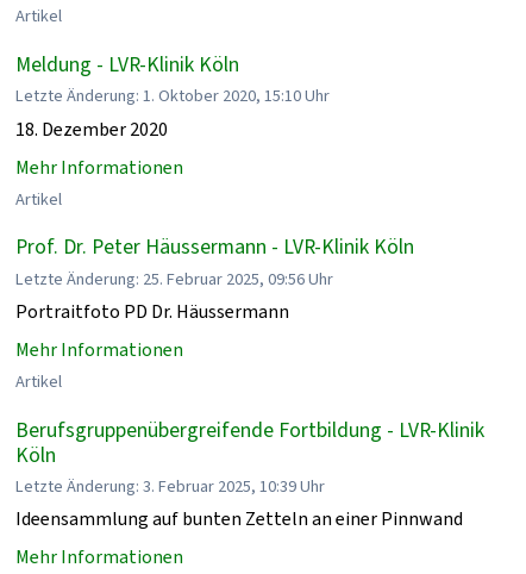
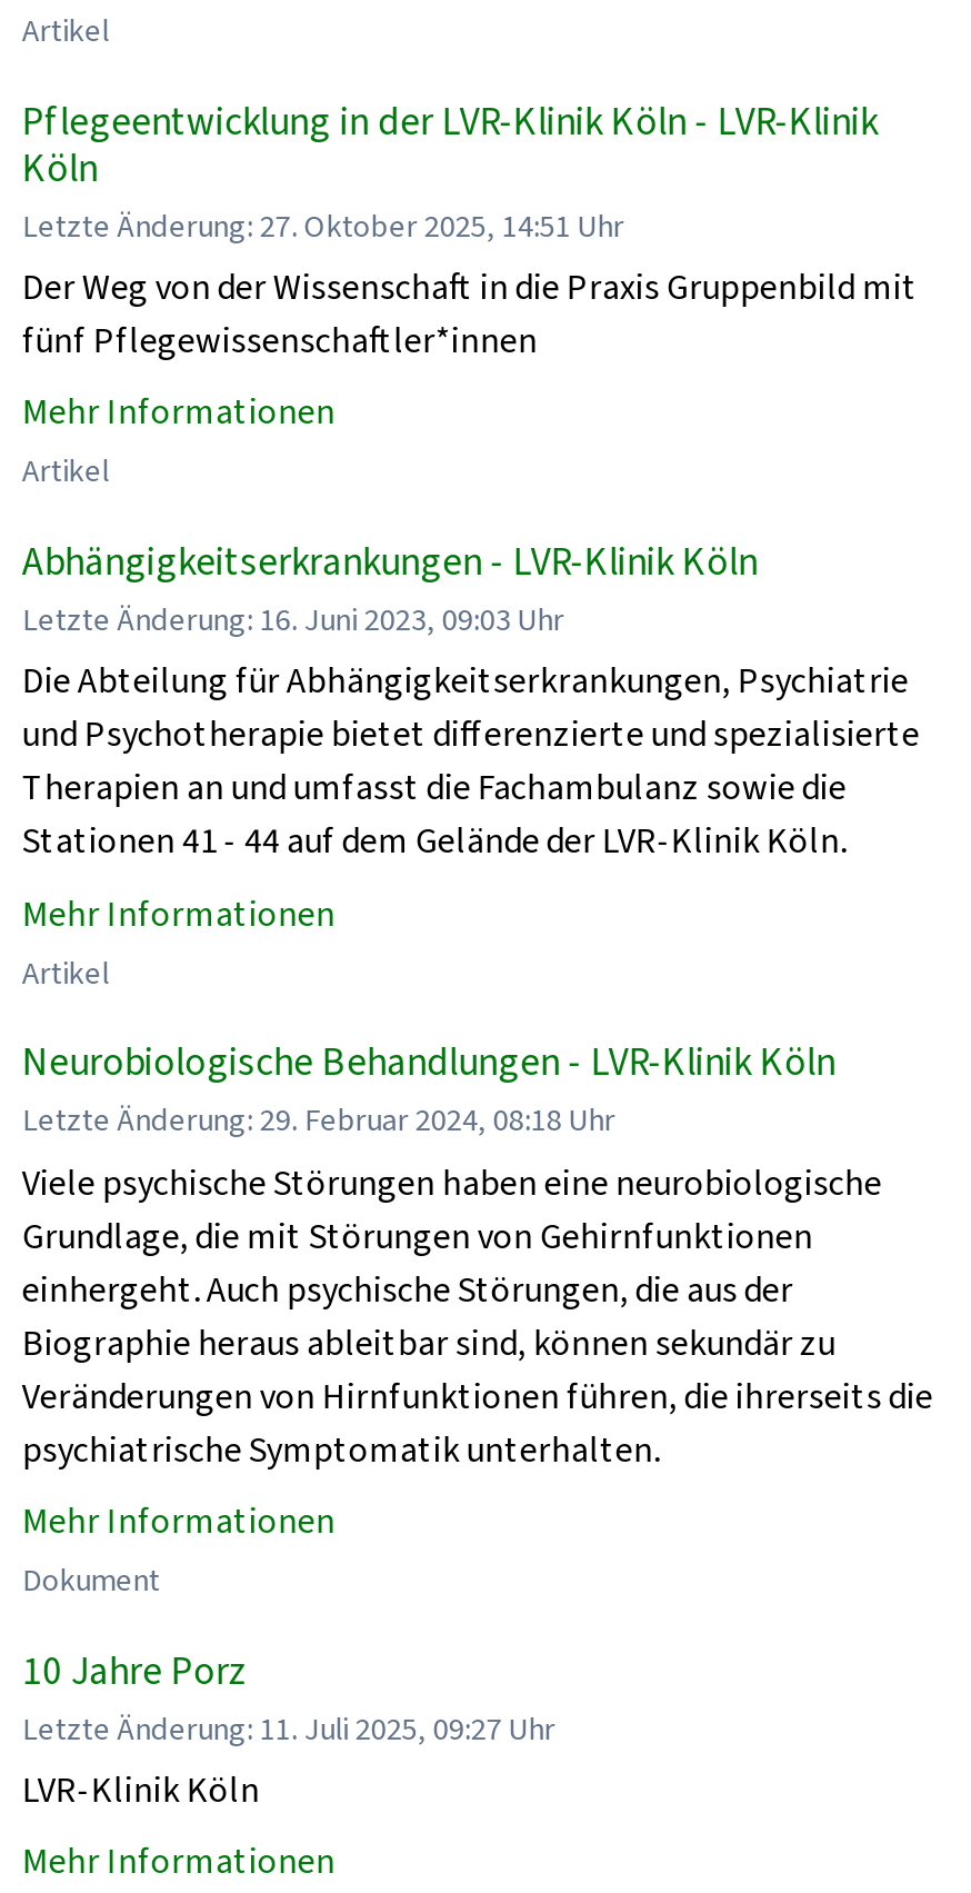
- Meldung - LVR-Klinik Köln
- Letzte Änderung: 1. Oktober 2020, 15:10 Uhr
- 18. Dezember 2020
+ Pflegeentwicklung in der LVR-Klinik Köln - LVR-Klinik
+ Köln
+ Letzte Änderung: 27. Oktober 2025, 14:51 Uhr
+ Der Weg von der Wissenschaft in die Praxis Gruppenbild mit
+ fünf Pflegewissenschaftler*innen

- Prof. Dr. Peter Häussermann - LVR-Klinik Köln
- Letzte Änderung: 25. Februar 2025, 09:56 Uhr
- Portraitfoto PD Dr. Häussermann
+ Abhängigkeitserkrankungen - LVR-Klinik Köln
+ Letzte Änderung: 16. Juni 2023, 09:03 Uhr
+ Die Abteilung für Abhängigkeitserkrankungen, Psychiatrie
+ und Psychotherapie bietet differenzierte und spezialisierte
+ Therapien an und umfasst die Fachambulanz sowie die
+ Stationen 41 - 44 auf dem Gelände der LVR-Klinik Köln.

- Berufsgruppenübergreifende Fortbildung - LVR-Klinik
- Köln
- Letzte Änderung: 3. Februar 2025, 10:39 Uhr
- Ideensammlung auf bunten Zetteln an einer Pinnwand
+ Neurobiologische Behandlungen - LVR-Klinik Köln
+ Letzte Änderung: 29. Februar 2024, 08:18 Uhr
+ Viele psychische Störungen haben eine neurobiologische
+ Grundlage, die mit Störungen von Gehirnfunktionen
+ einhergeht. Auch psychische Störungen, die aus der
+ Biographie heraus ableitbar sind, können sekundär zu
+ Veränderungen von Hirnfunktionen führen, die ihrerseits die
+ psychiatrische Symptomatik unterhalten.
+ Mehr Informationen
+ Dokument
+ 10 Jahre Porz
+ Letzte Änderung: 11. Juli 2025, 09:27 Uhr
+ LVR-Klinik Köln
